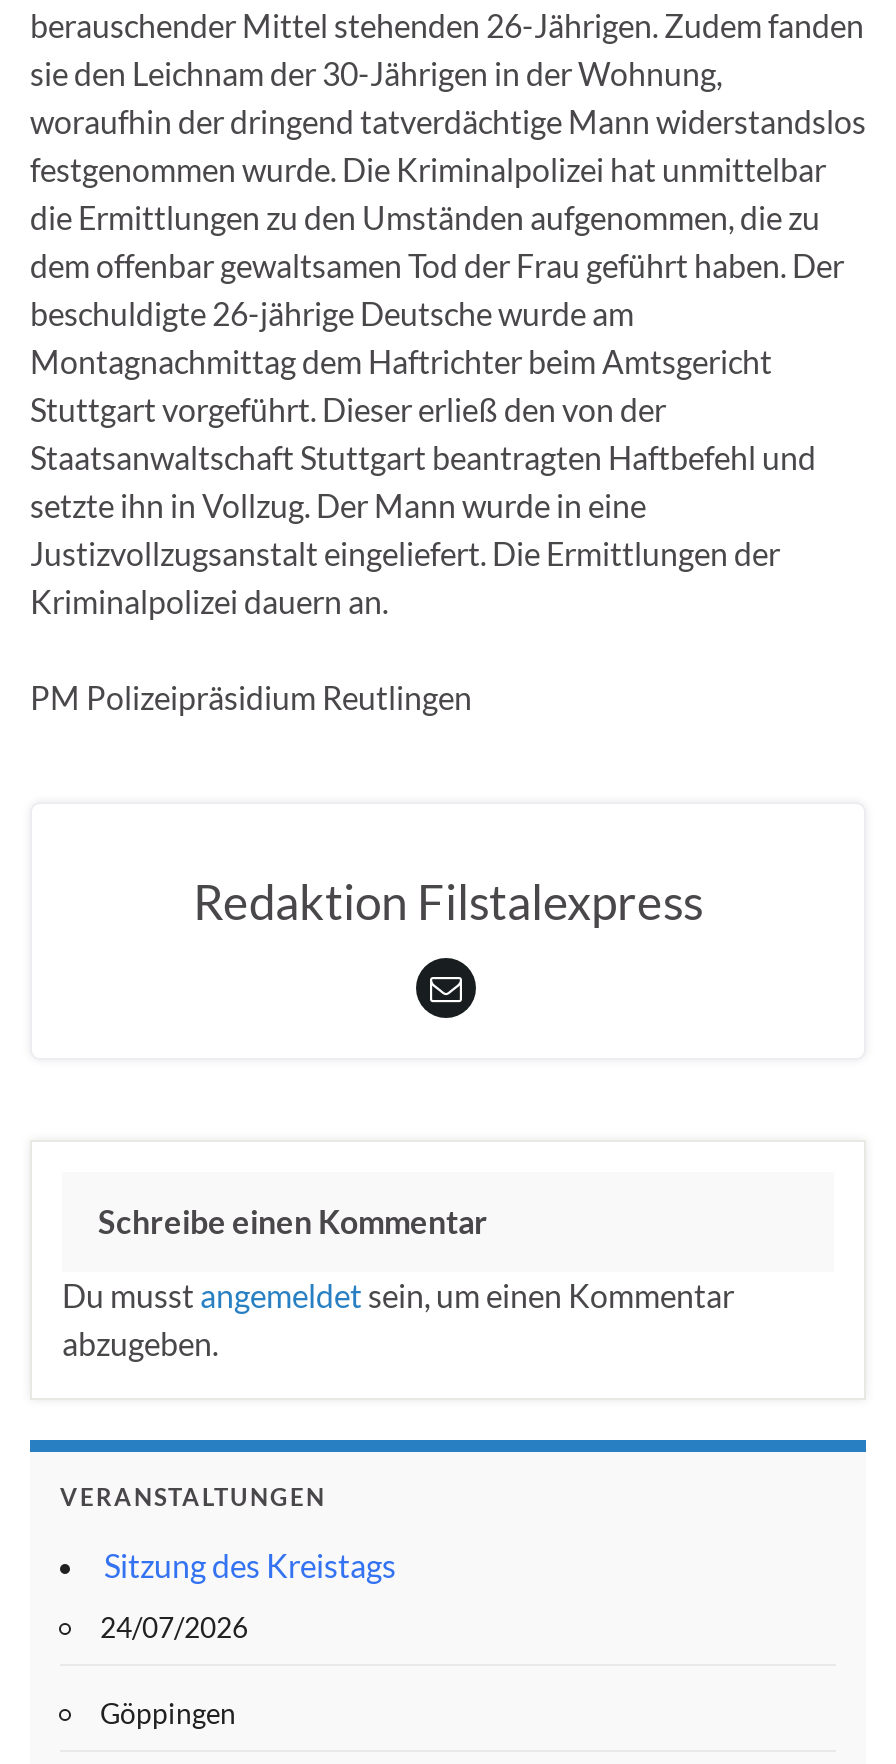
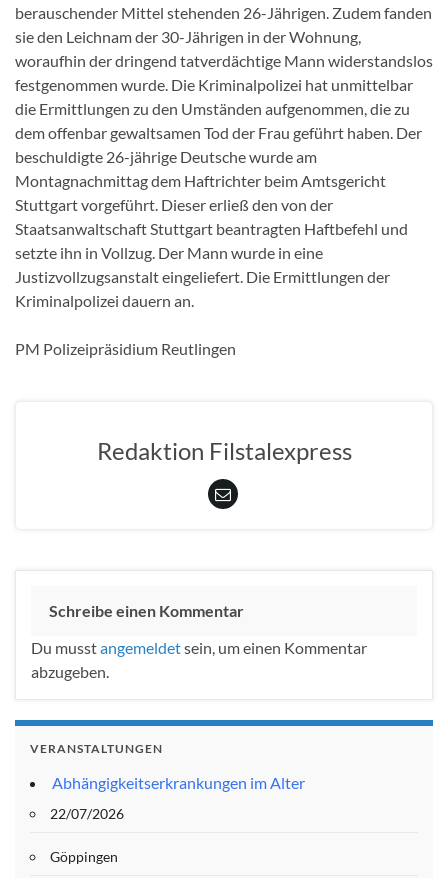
- Sitzung des Kreistags
+ Abhängigkeitserkrankungen im Alter

- 24/07/2026
+ 22/07/2026
